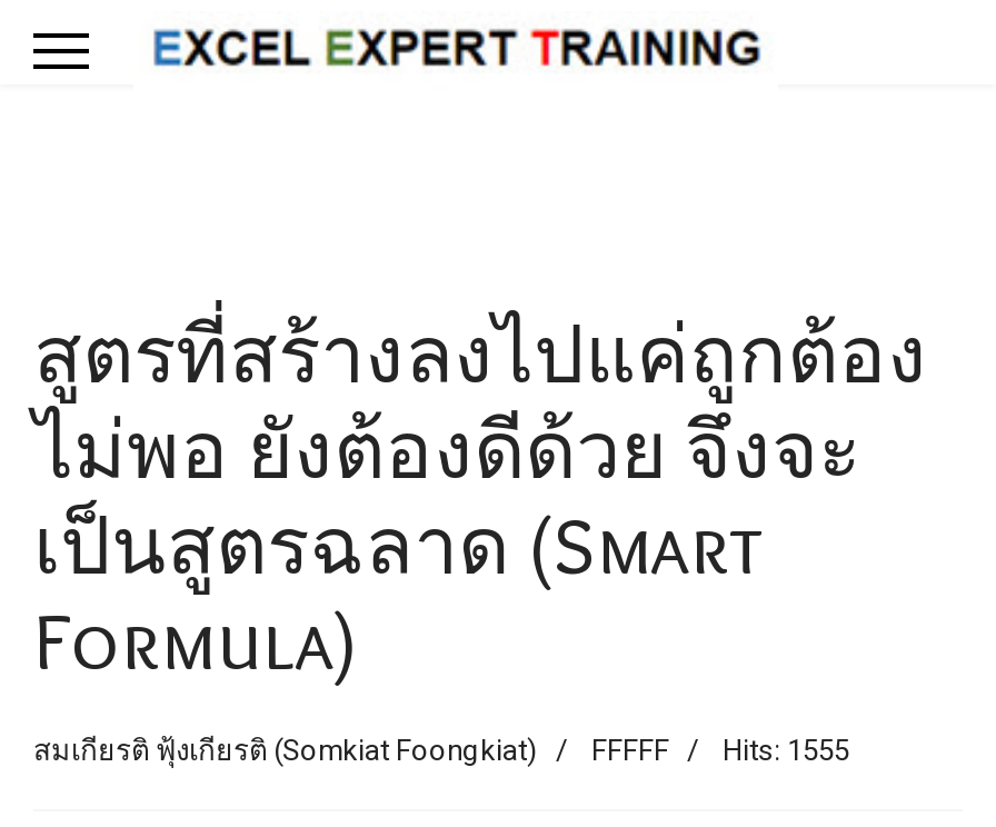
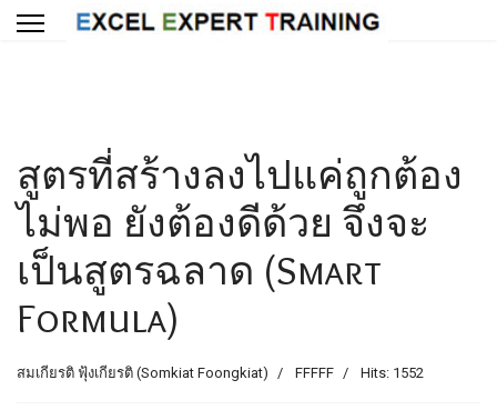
- สมเกียรติ ฟุ้งเกียรติ (Somkiat Foongkiat) FFFFF Hits: 1555
+ สมเกียรติ ฟุ้งเกียรติ (Somkiat Foongkiat) FFFFF Hits: 1552
